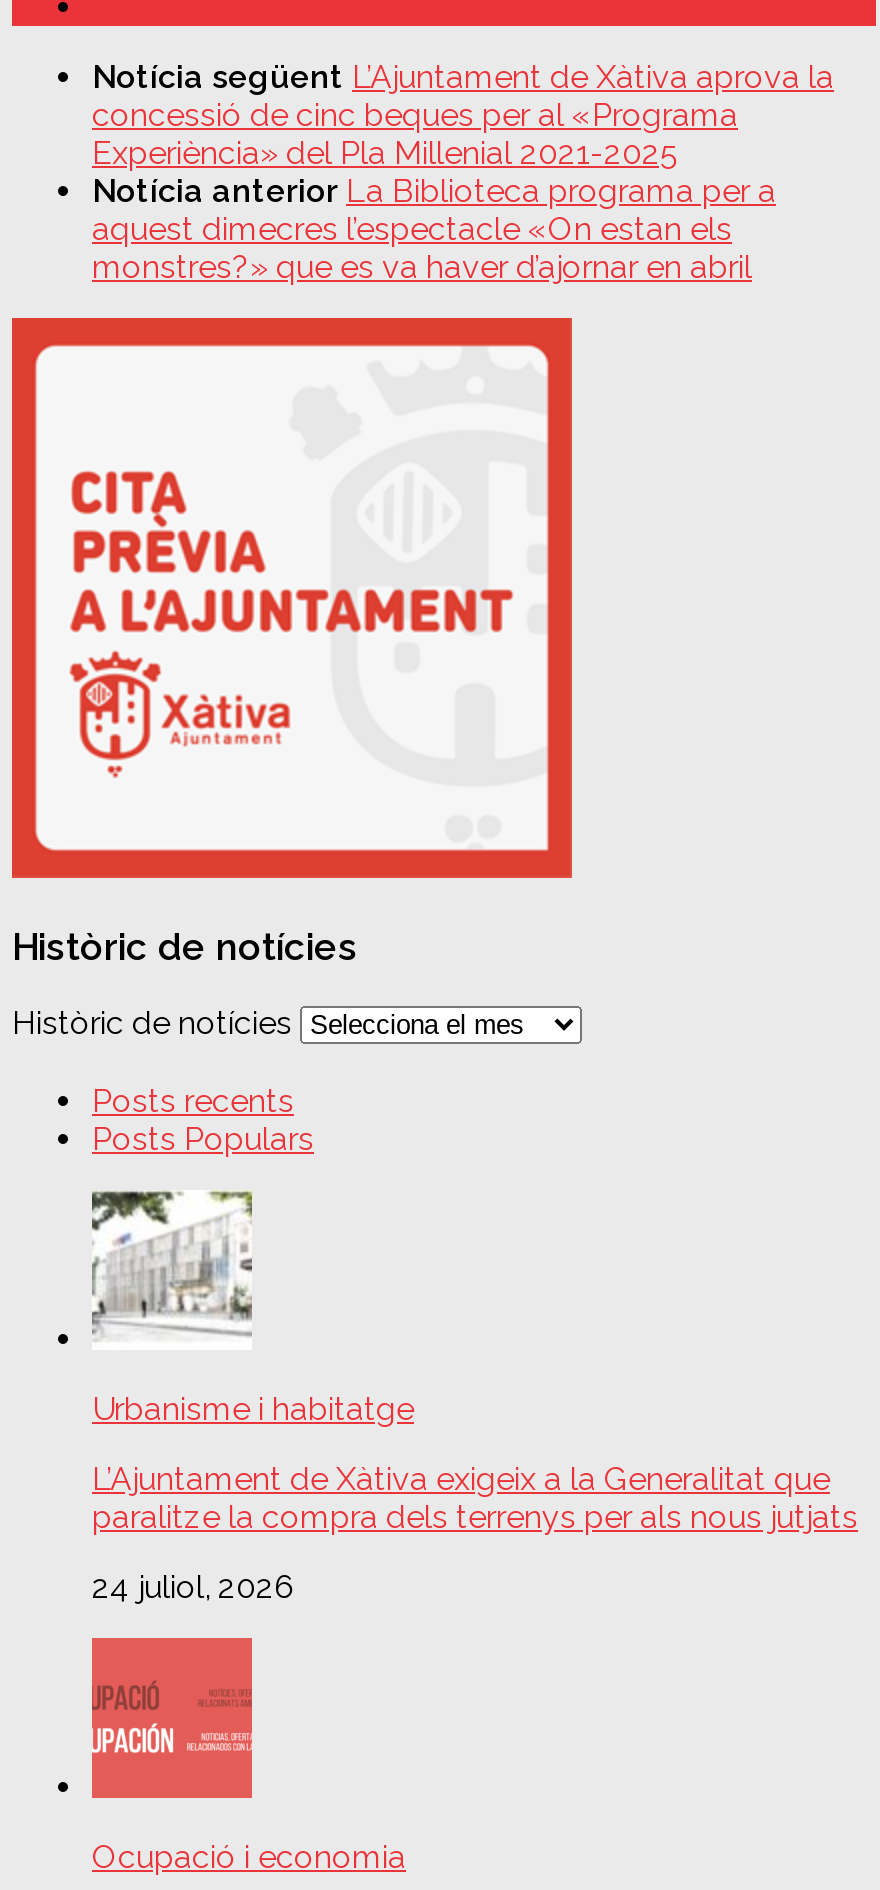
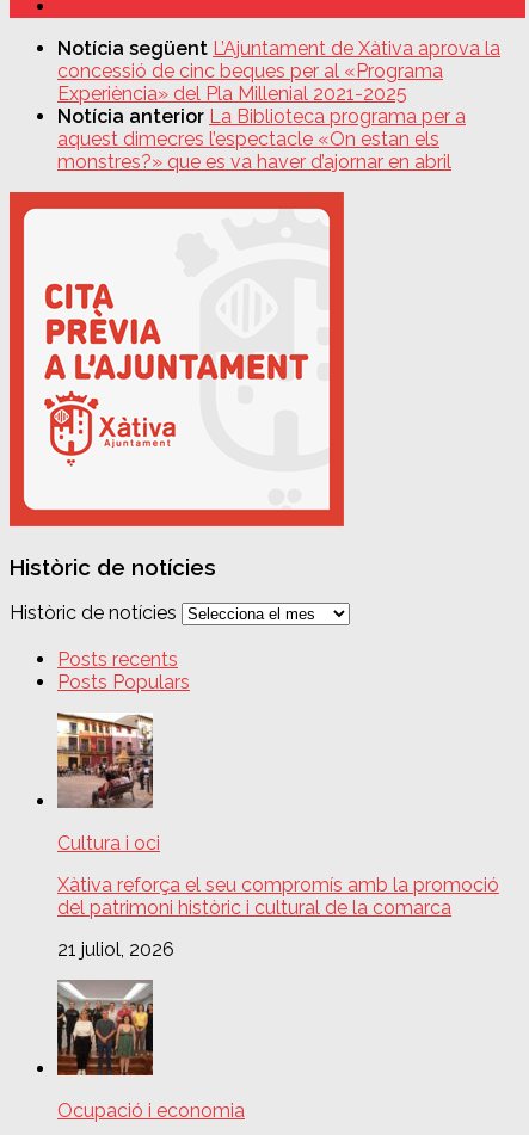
- [image]
- Urbanisme i habitatge
+ [image]
+ Cultura i oci

- L’Ajuntament de Xàtiva exigeix a la Generalitat que
- paralitze la compra dels terrenys per als nous jutjats
+ Xàtiva reforça el seu compromís amb la promoció
+ del patrimoni històric i cultural de la comarca

- 24 juliol, 2026
+ 21 juliol, 2026

- [image]
+ [image]
